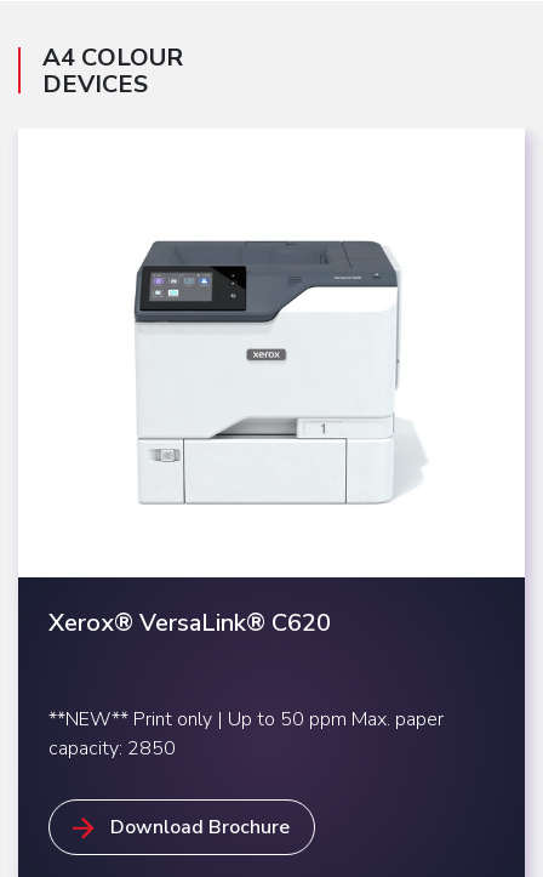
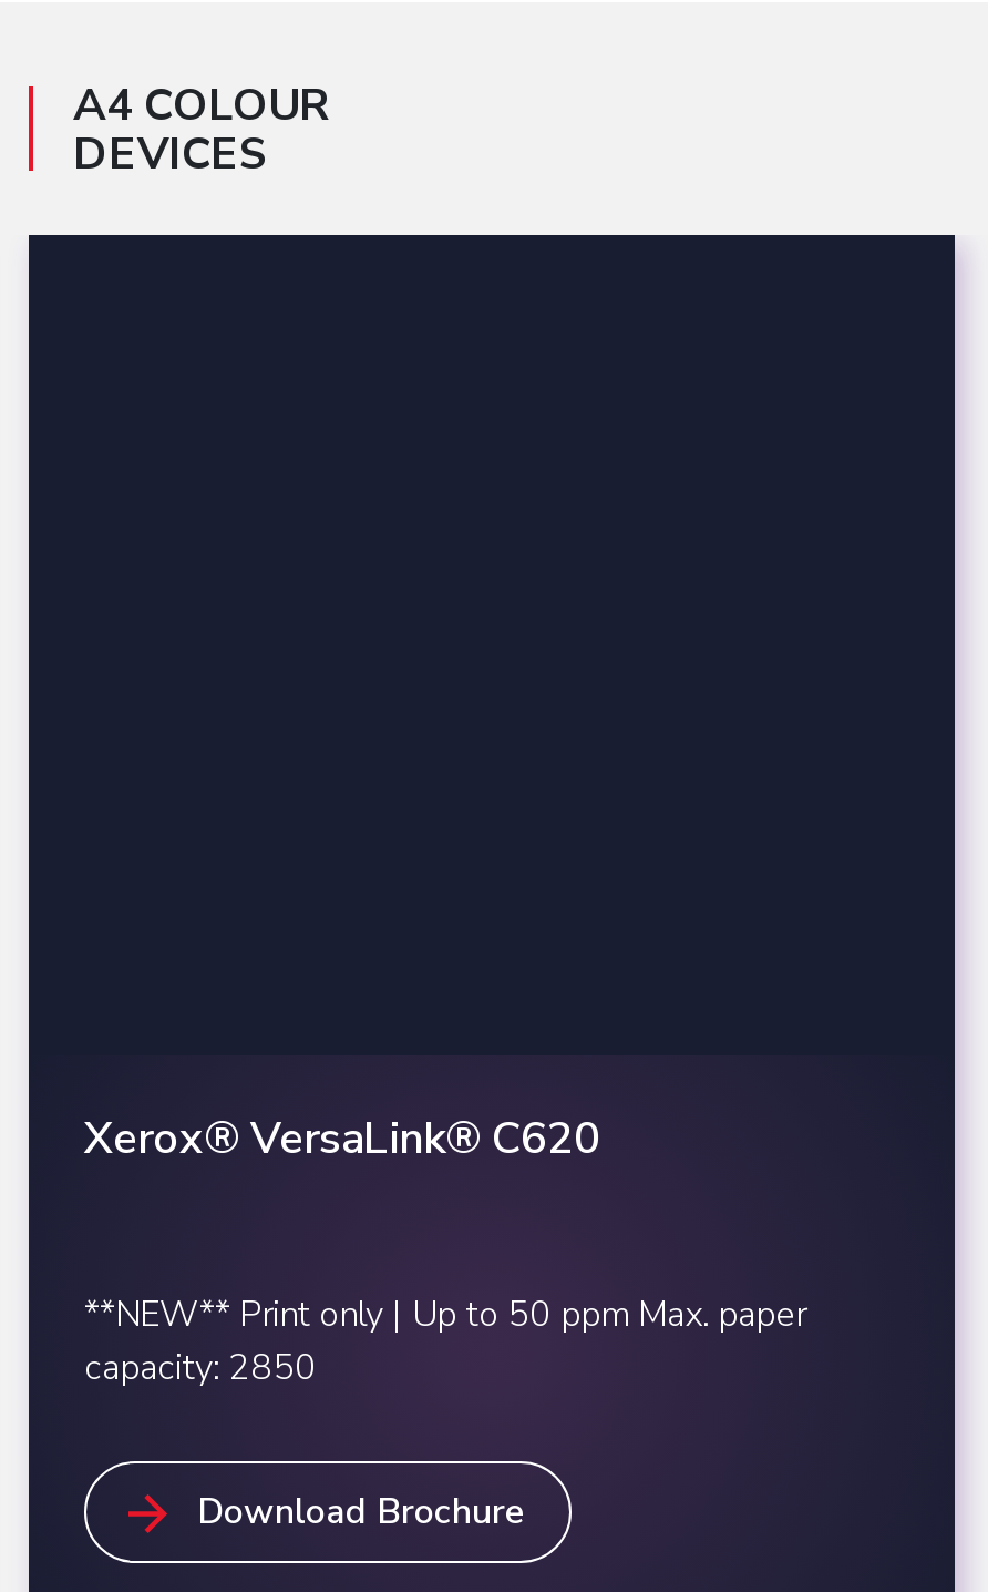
- [image]
